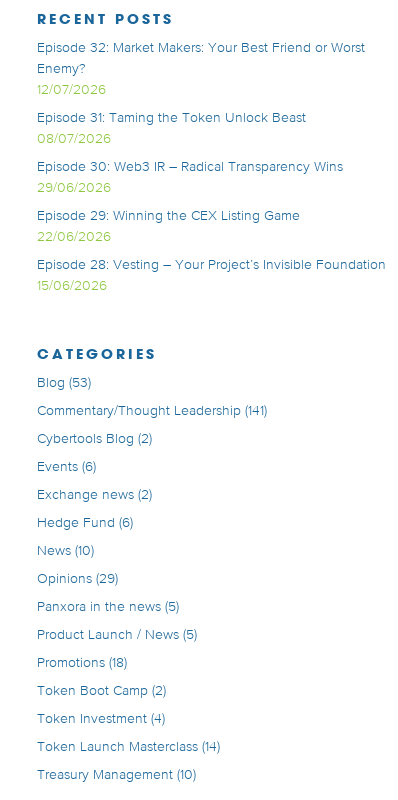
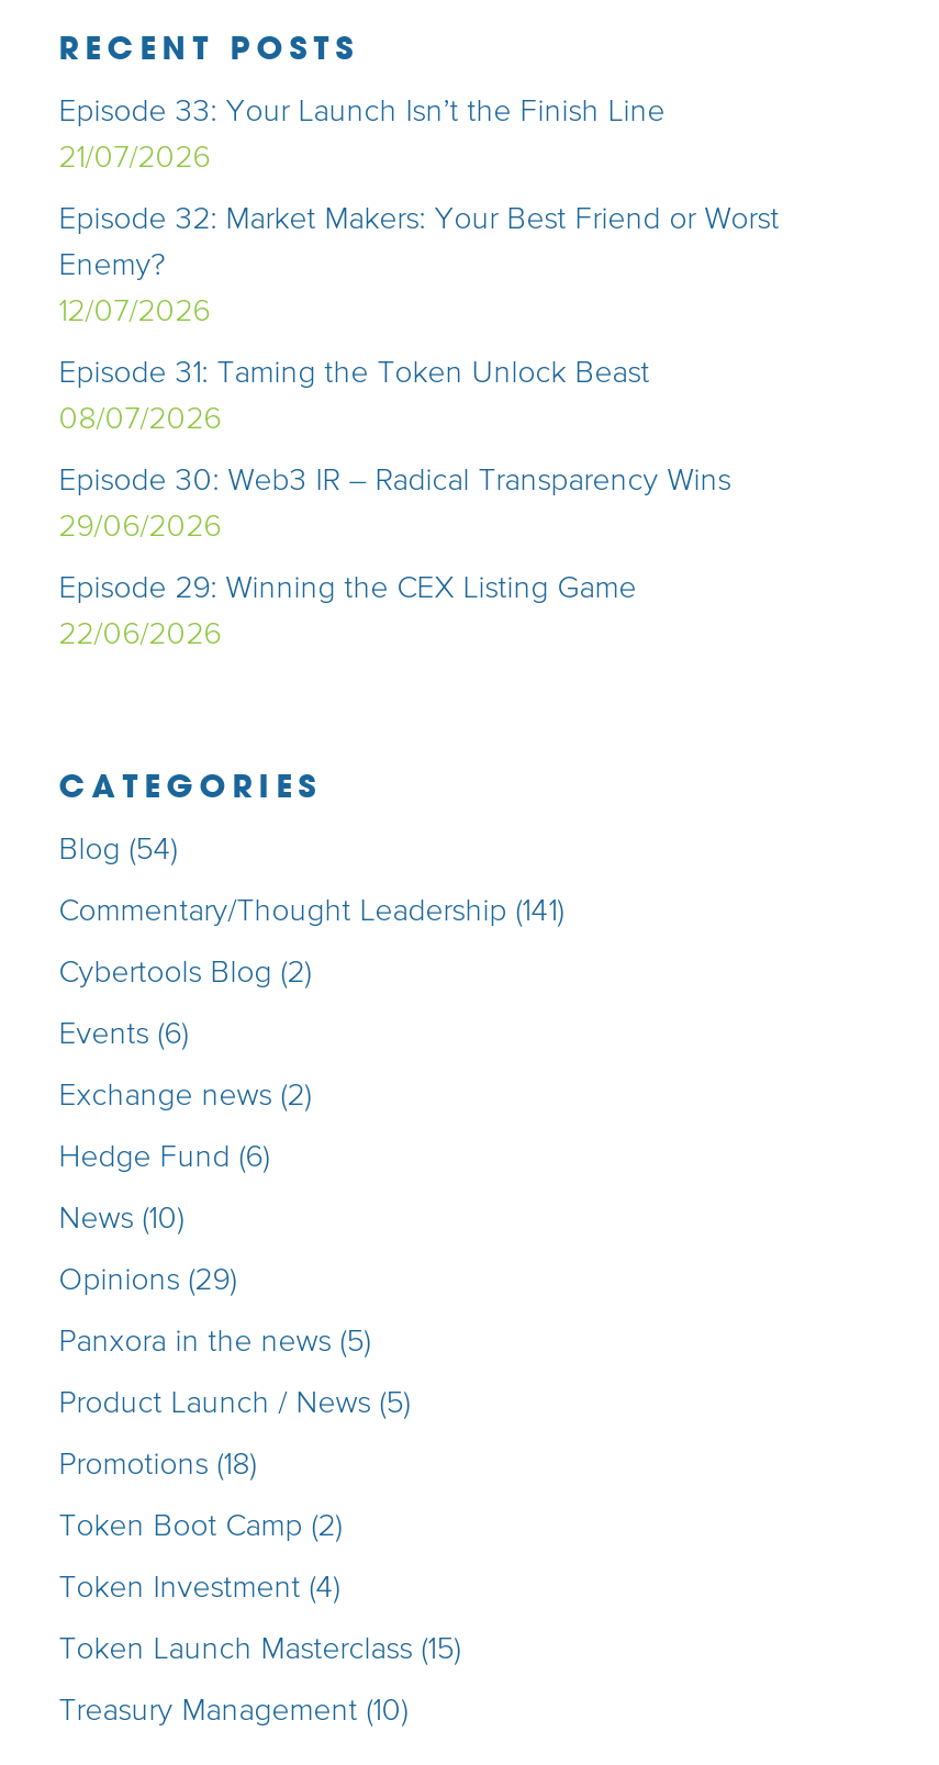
+ Episode 33: Your Launch Isn’t the Finish Line
+ 21/07/2026

moved down: Episode 32: Market Makers: Your Best Friend or Worst | Enemy? | 12/07/2026 | ... | Episode 29: Winning the CEX Listing Game | 22/06/2026

- Episode 28: Vesting – Your Project’s Invisible Foundation
- 15/06/2026

- Blog (53)
+ Blog (54)

- Token Launch Masterclass (14)
+ Token Launch Masterclass (15)
